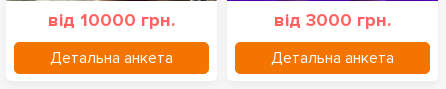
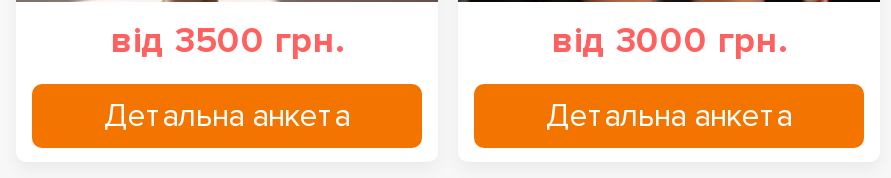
- від 10000 грн.
+ від 3500 грн.
